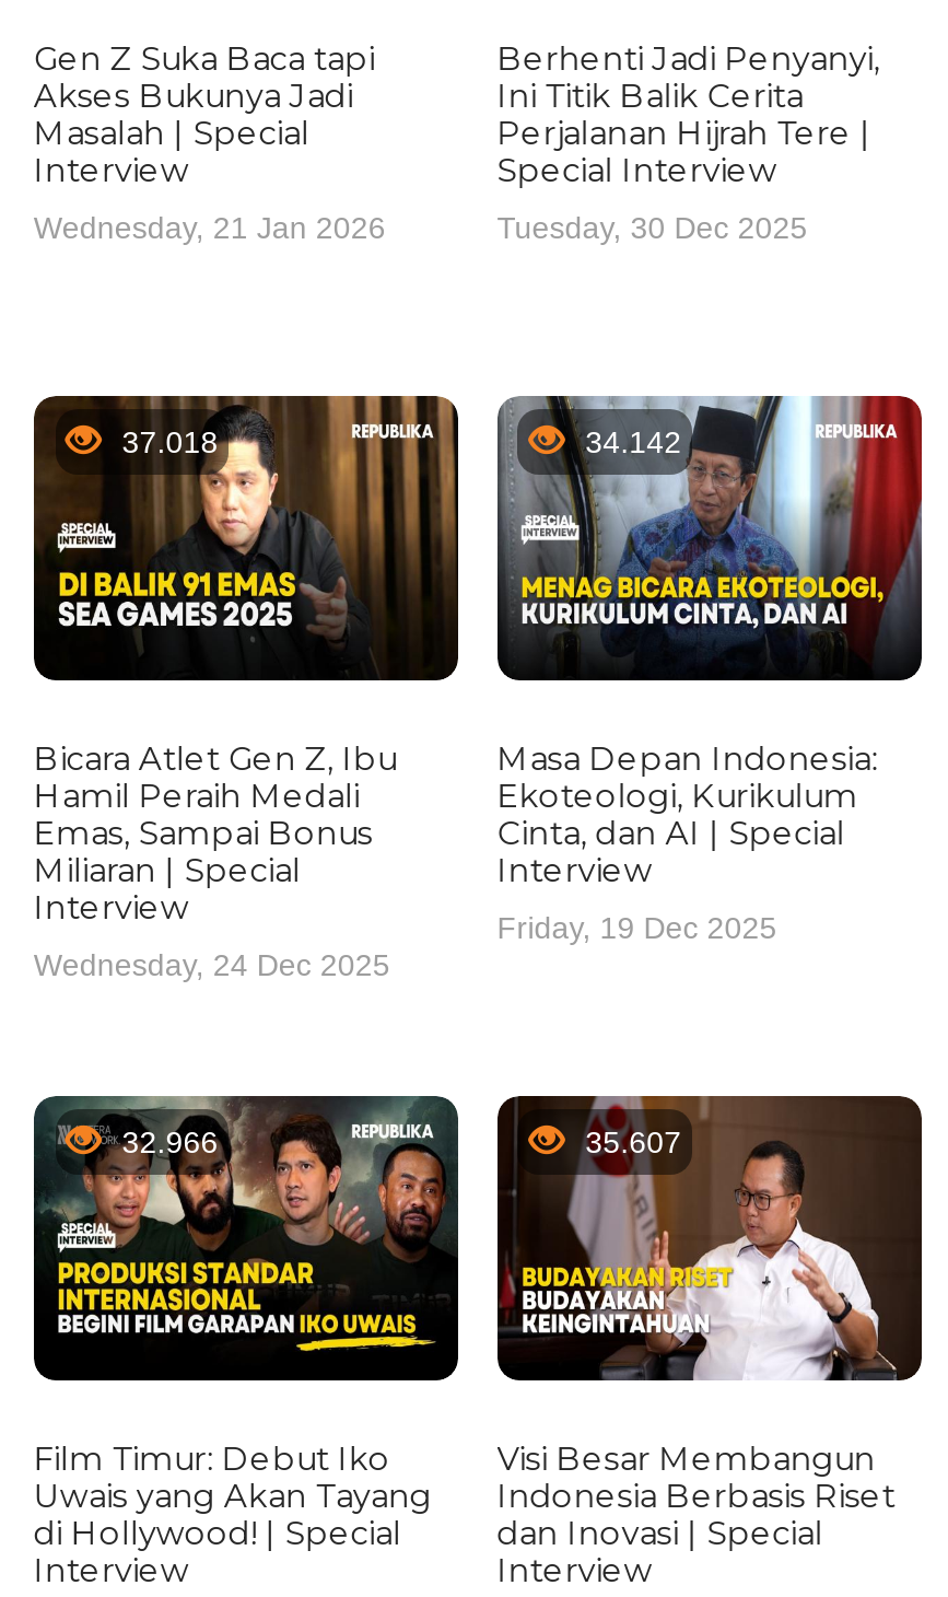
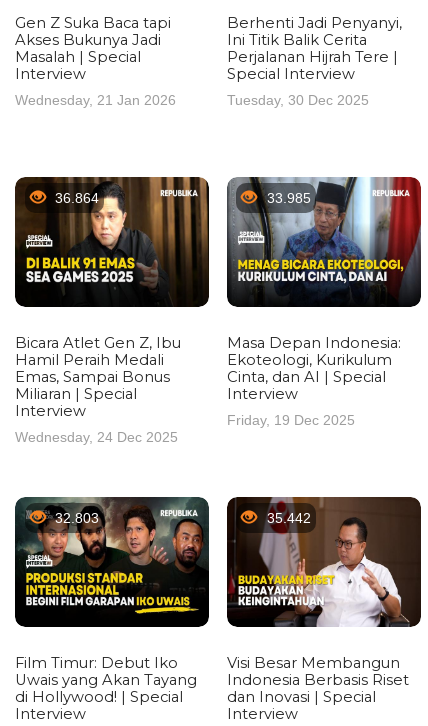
- 37.018
+ 36.864

- 34.142
+ 33.985

- 32.966
+ 32.803

- 35.607
+ 35.442
